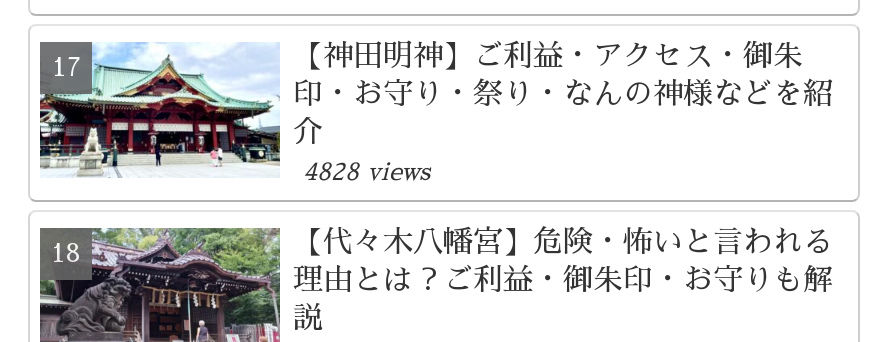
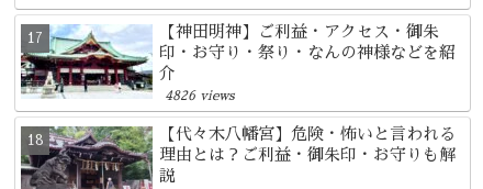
- 4828 views
+ 4826 views
